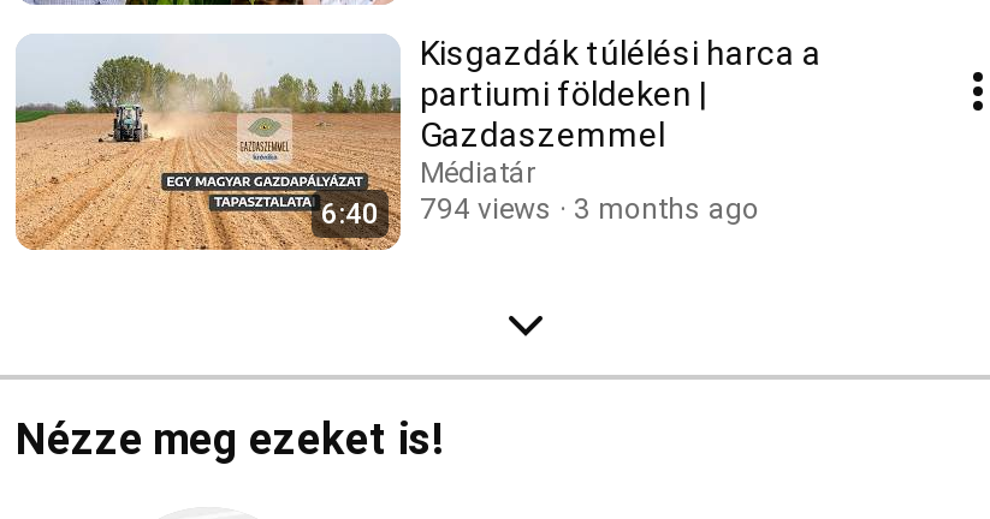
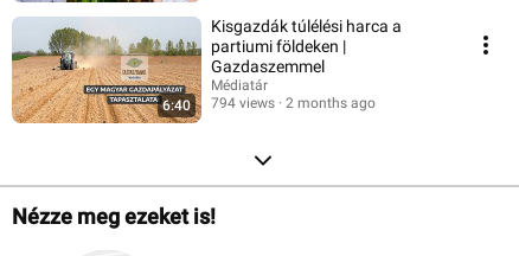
- 6:40 794 views 3 months ago
+ 6:40 794 views 2 months ago
